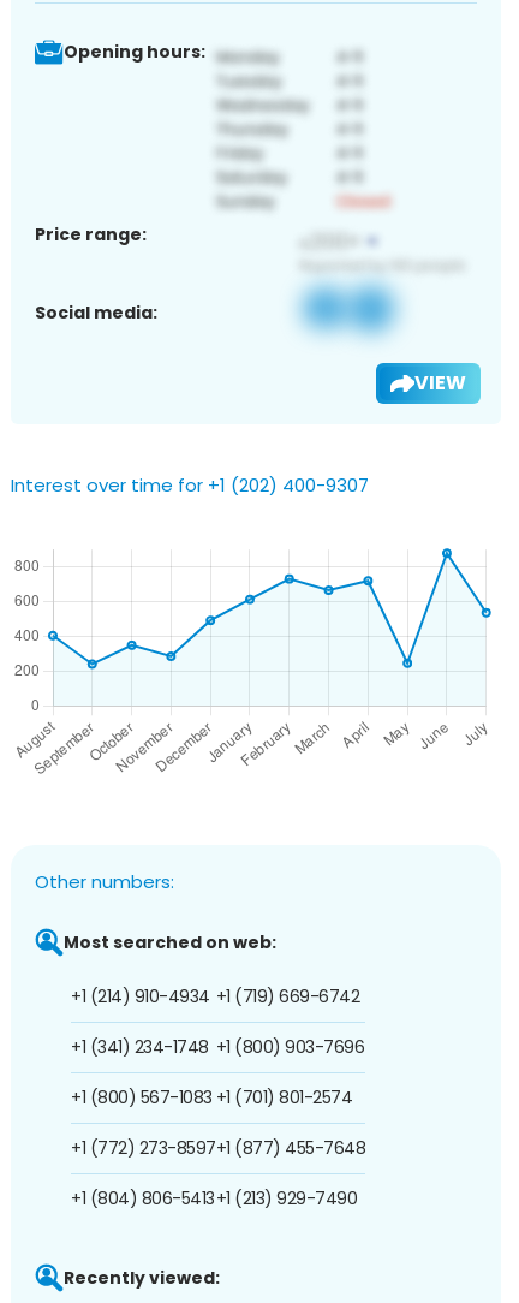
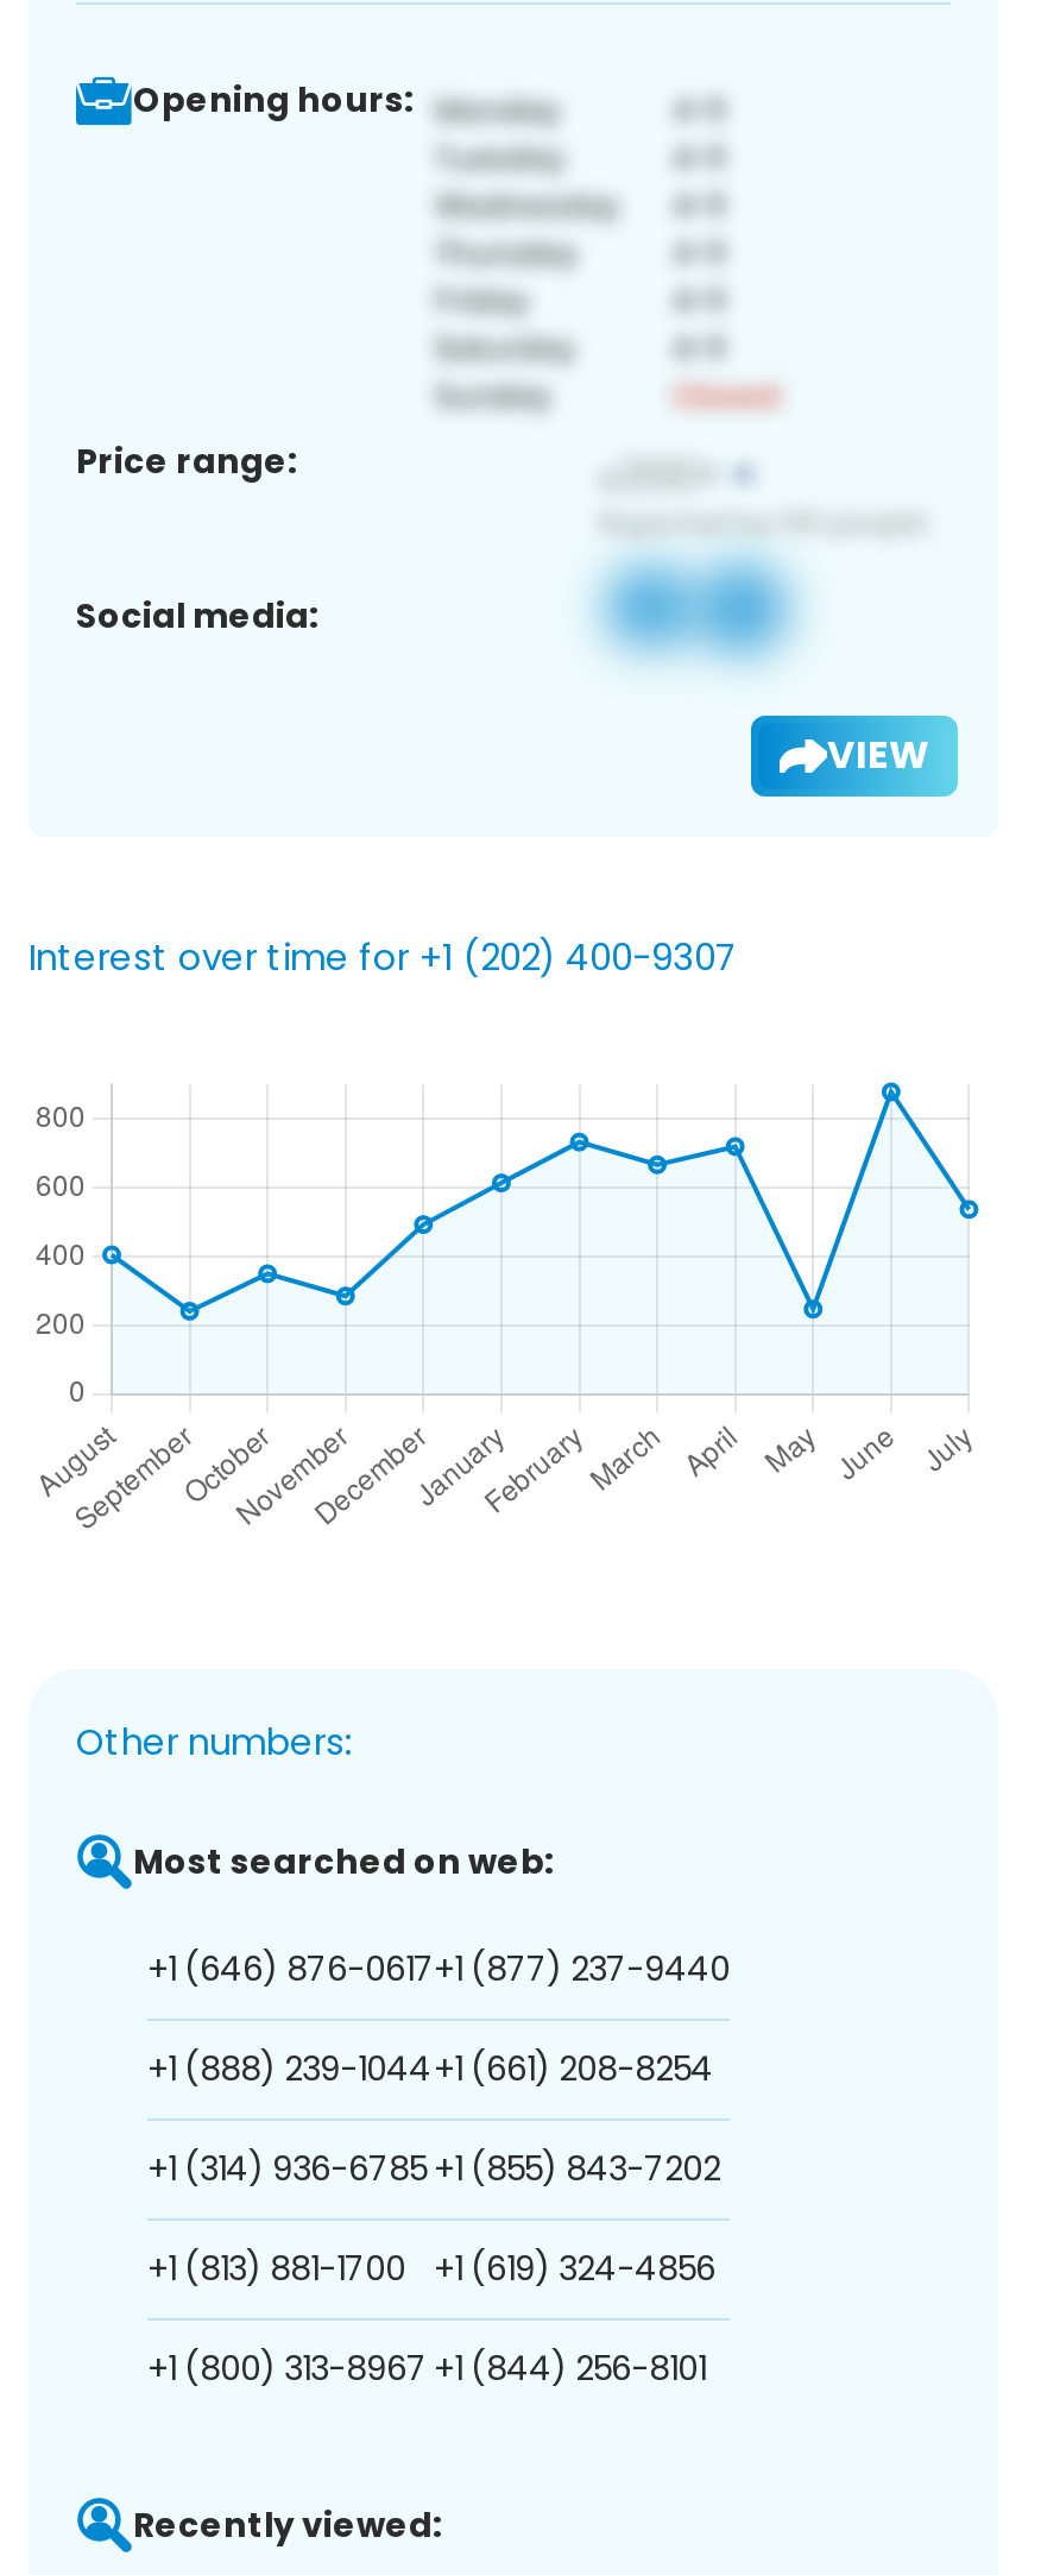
- +1 (214) 910-4934
+ +1 (646) 876-0617

- +1 (719) 669-6742
+ +1 (877) 237-9440

- +1 (341) 234-1748
+ +1 (888) 239-1044

- +1 (800) 903-7696
+ +1 (661) 208-8254

- +1 (800) 567-1083
+ +1 (314) 936-6785

- +1 (701) 801-2574
+ +1 (855) 843-7202

- +1 (772) 273-8597
+ +1 (813) 881-1700

- +1 (877) 455-7648
+ +1 (619) 324-4856

- +1 (804) 806-5413
+ +1 (800) 313-8967

- +1 (213) 929-7490
+ +1 (844) 256-8101
